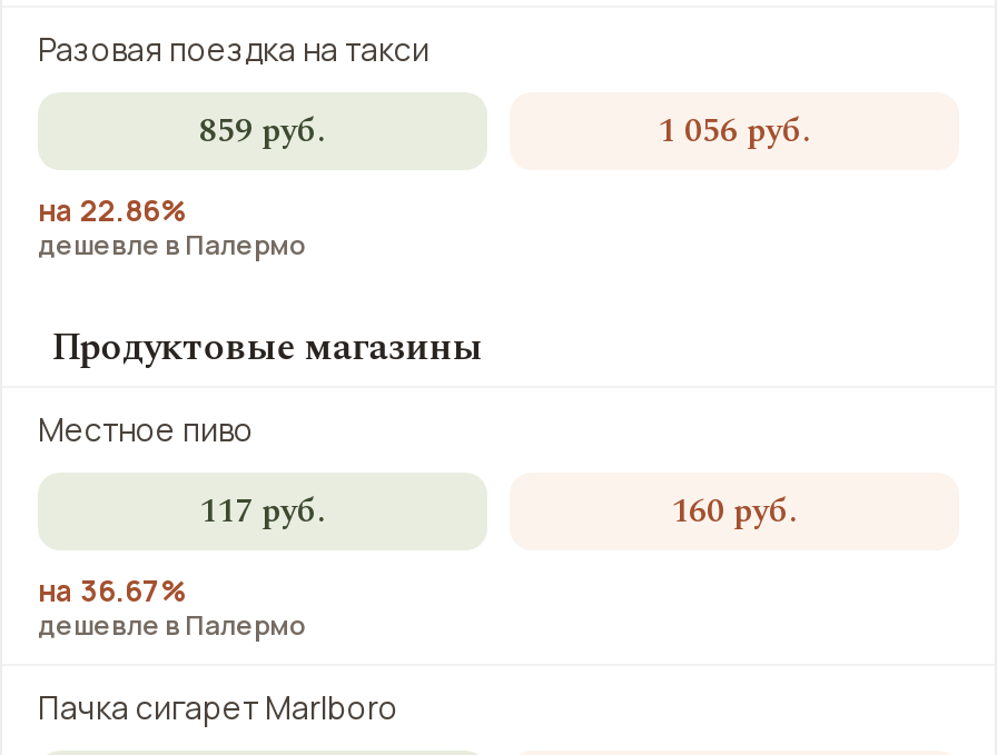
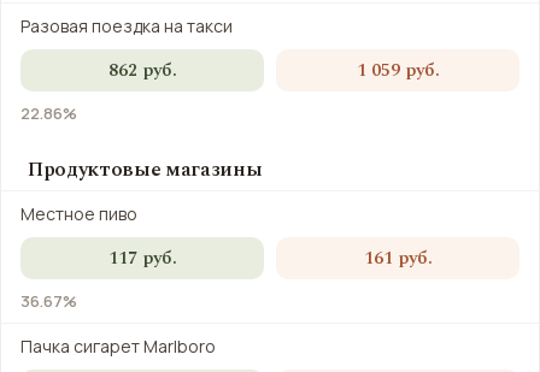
- 859 руб.
- 1 056 руб.
+ 862 руб.
+ 1 059 руб.

- на 22.86%
- дешевле в Палермо
+ 22.86%

- 160 руб.
+ 161 руб.

- на 36.67%
- дешевле в Палермо
+ 36.67%
